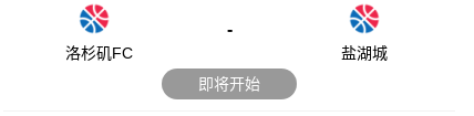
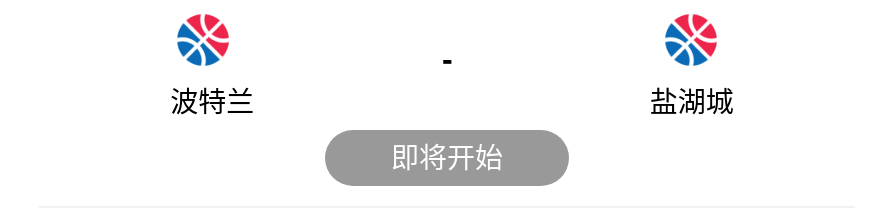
- 洛杉矶FC
+ 波特兰
